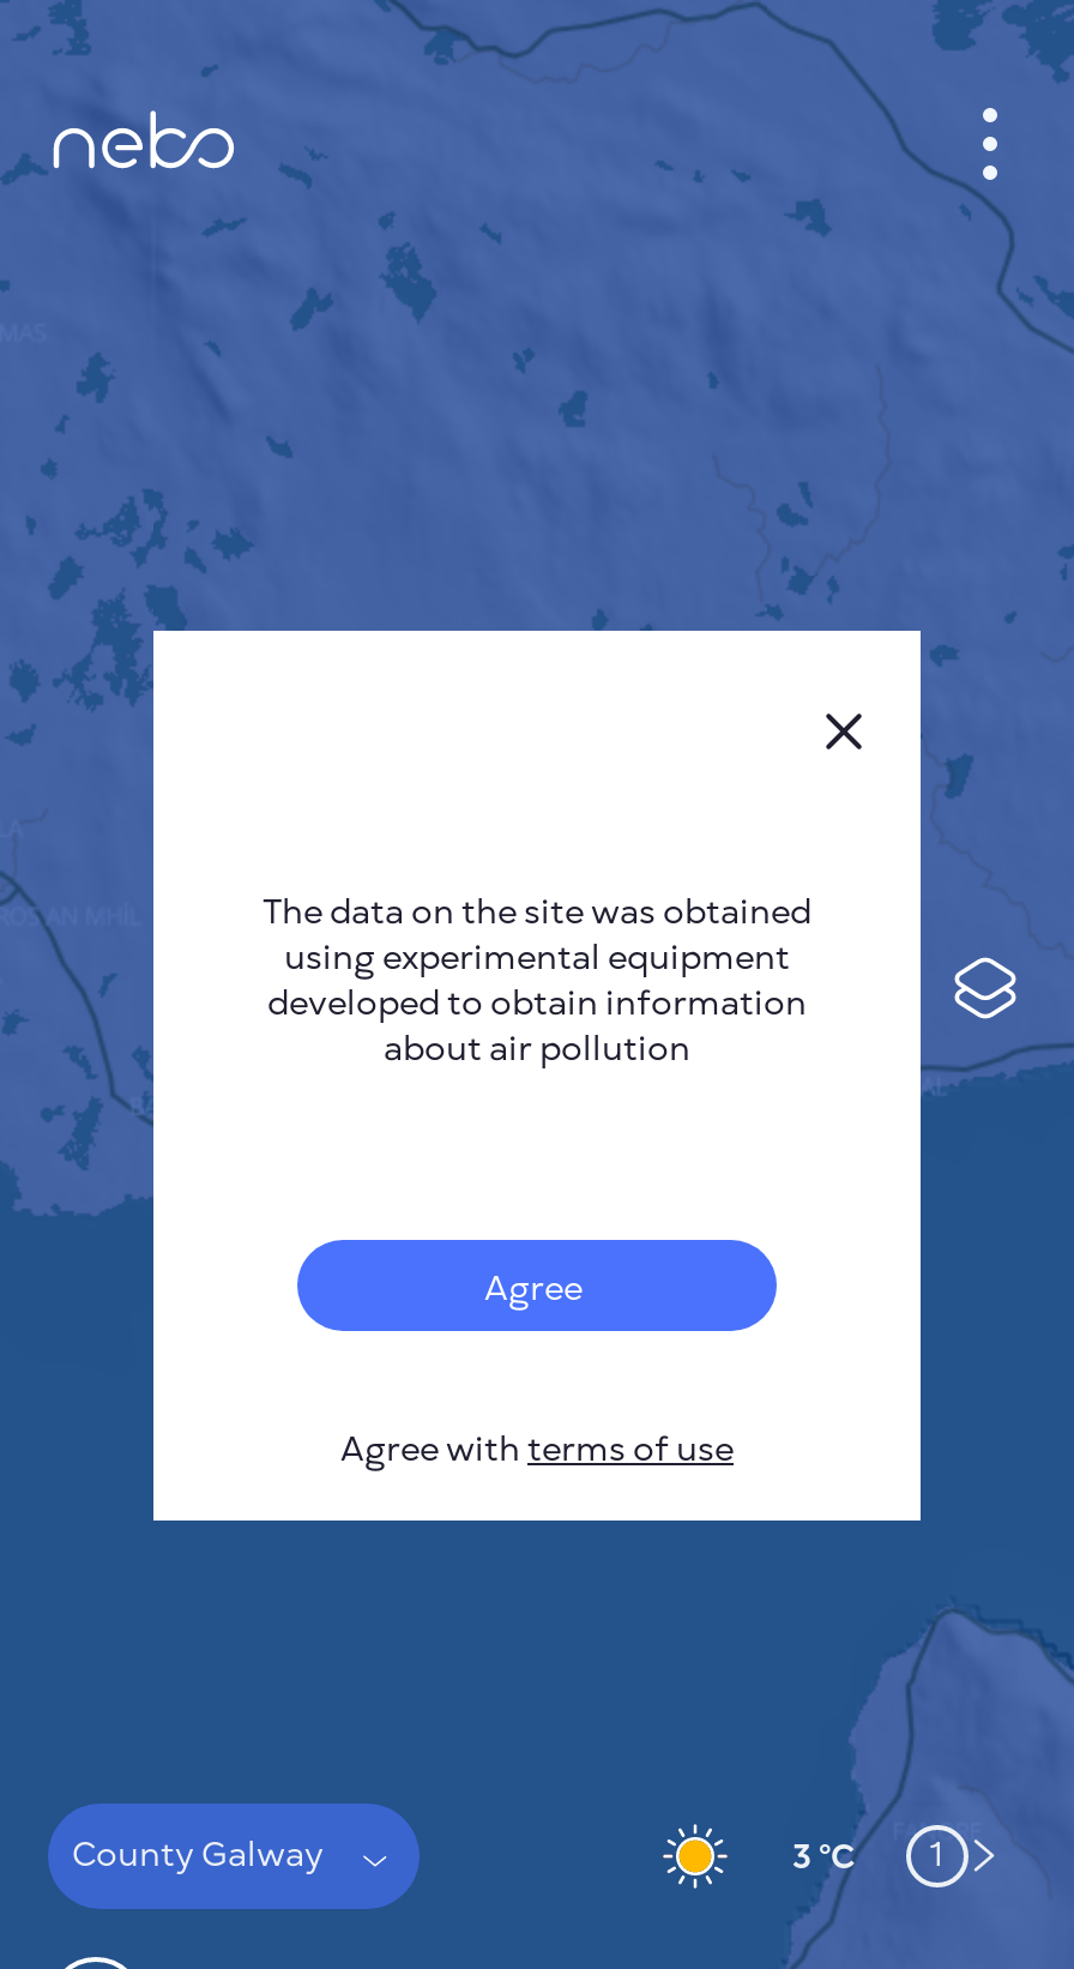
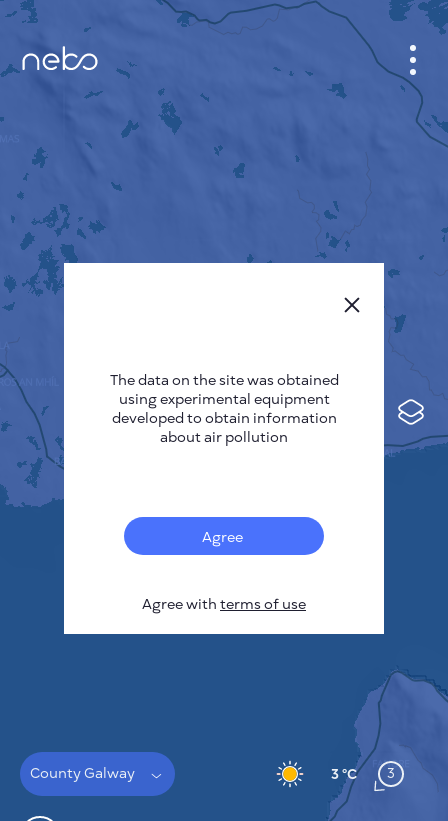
- 3 °C 1
+ 3 °C 3
